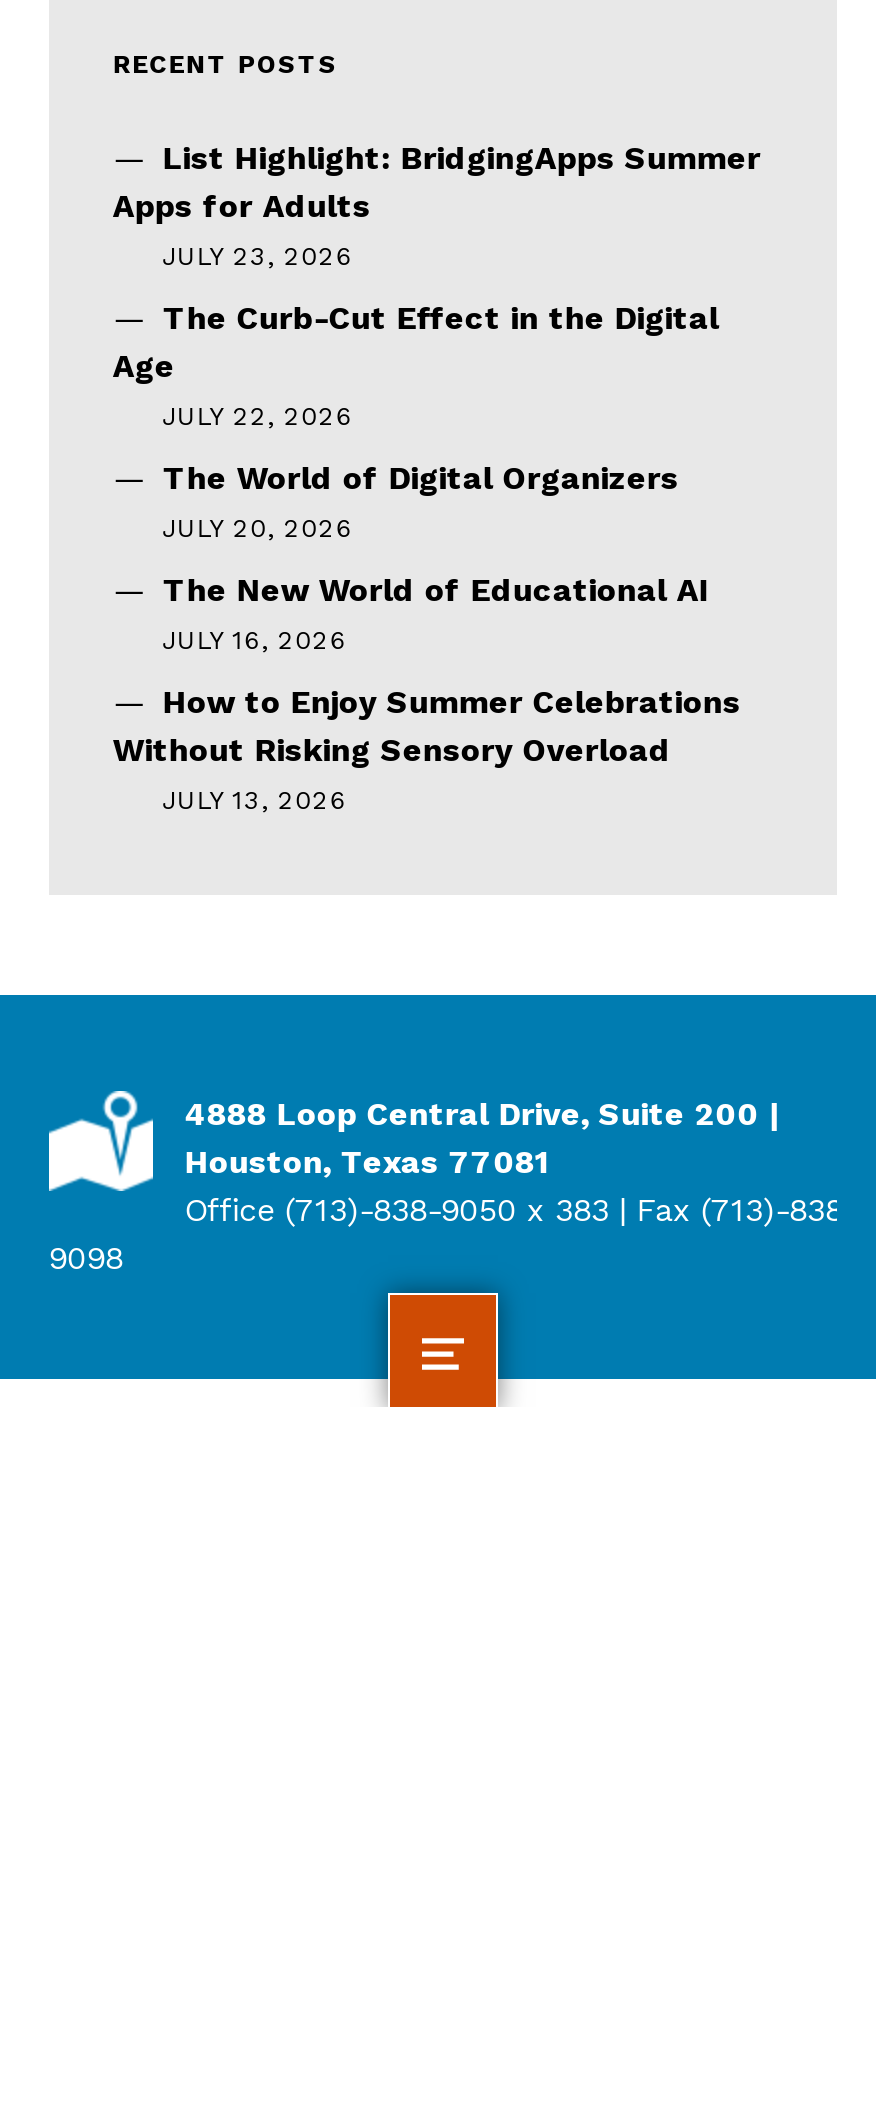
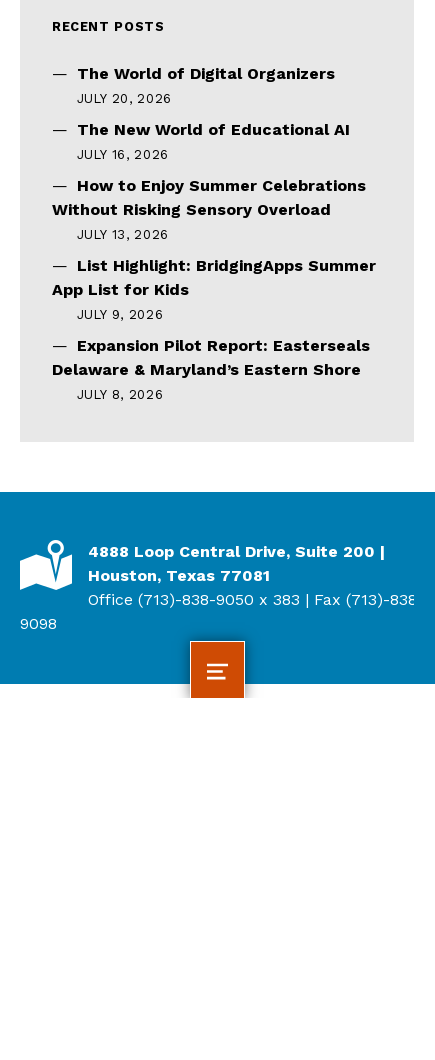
moved down: List Highlight: BridgingApps Summer

- Apps for Adults
- JULY 23, 2026
- The Curb-Cut Effect in the Digital
- Age
- JULY 22, 2026

moved up: The World of Digital Organizers | JULY 20, 2026 | The New World of Educational AI | JULY 16, 2026 | How to Enjoy Summer Celebrations | Without Risking Sensory Overload | JULY 13, 2026

+ App List for Kids
+ JULY 9, 2026
+ Expansion Pilot Report: Easterseals
+ Delaware & Maryland’s Eastern Shore
+ JULY 8, 2026
